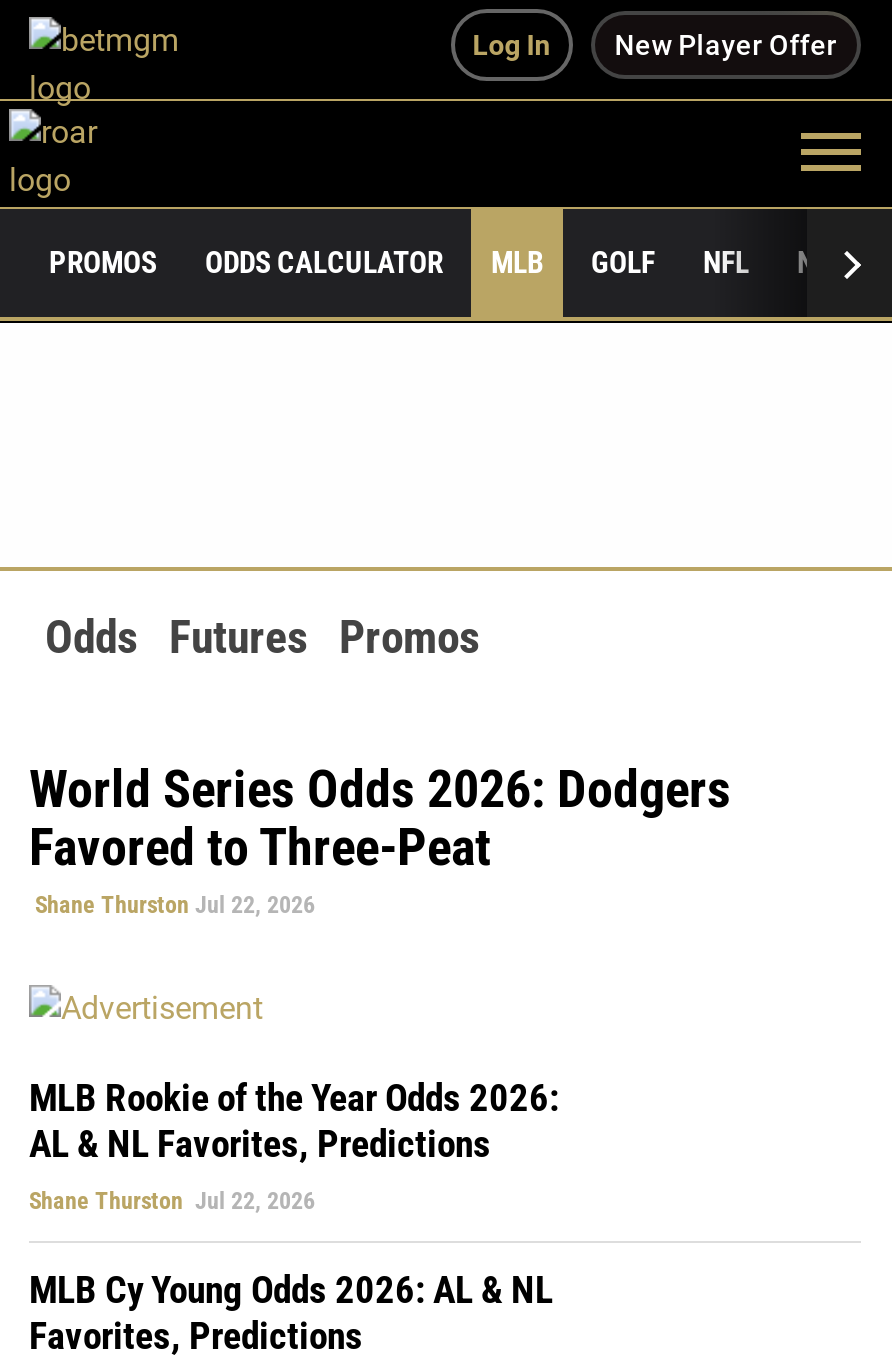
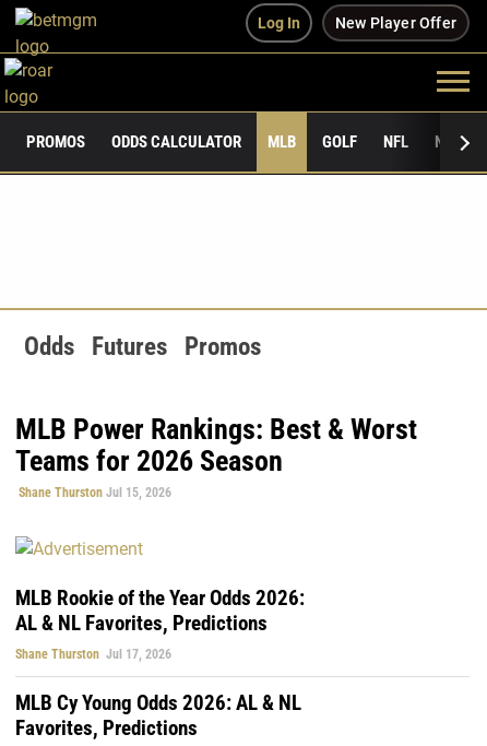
- World Series Odds 2026: Dodgers
- Favored to Three-Peat
- Shane Thurston Jul 22, 2026
+ MLB Power Rankings: Best & Worst
+ Teams for 2026 Season
+ Shane Thurston Jul 15, 2026

- Shane Thurston Jul 22, 2026
+ Shane Thurston Jul 17, 2026
